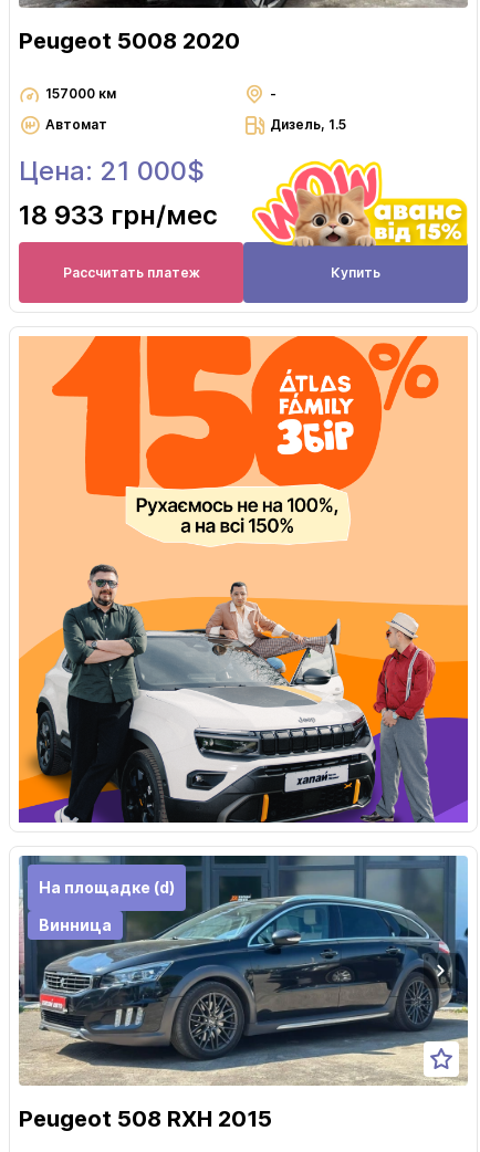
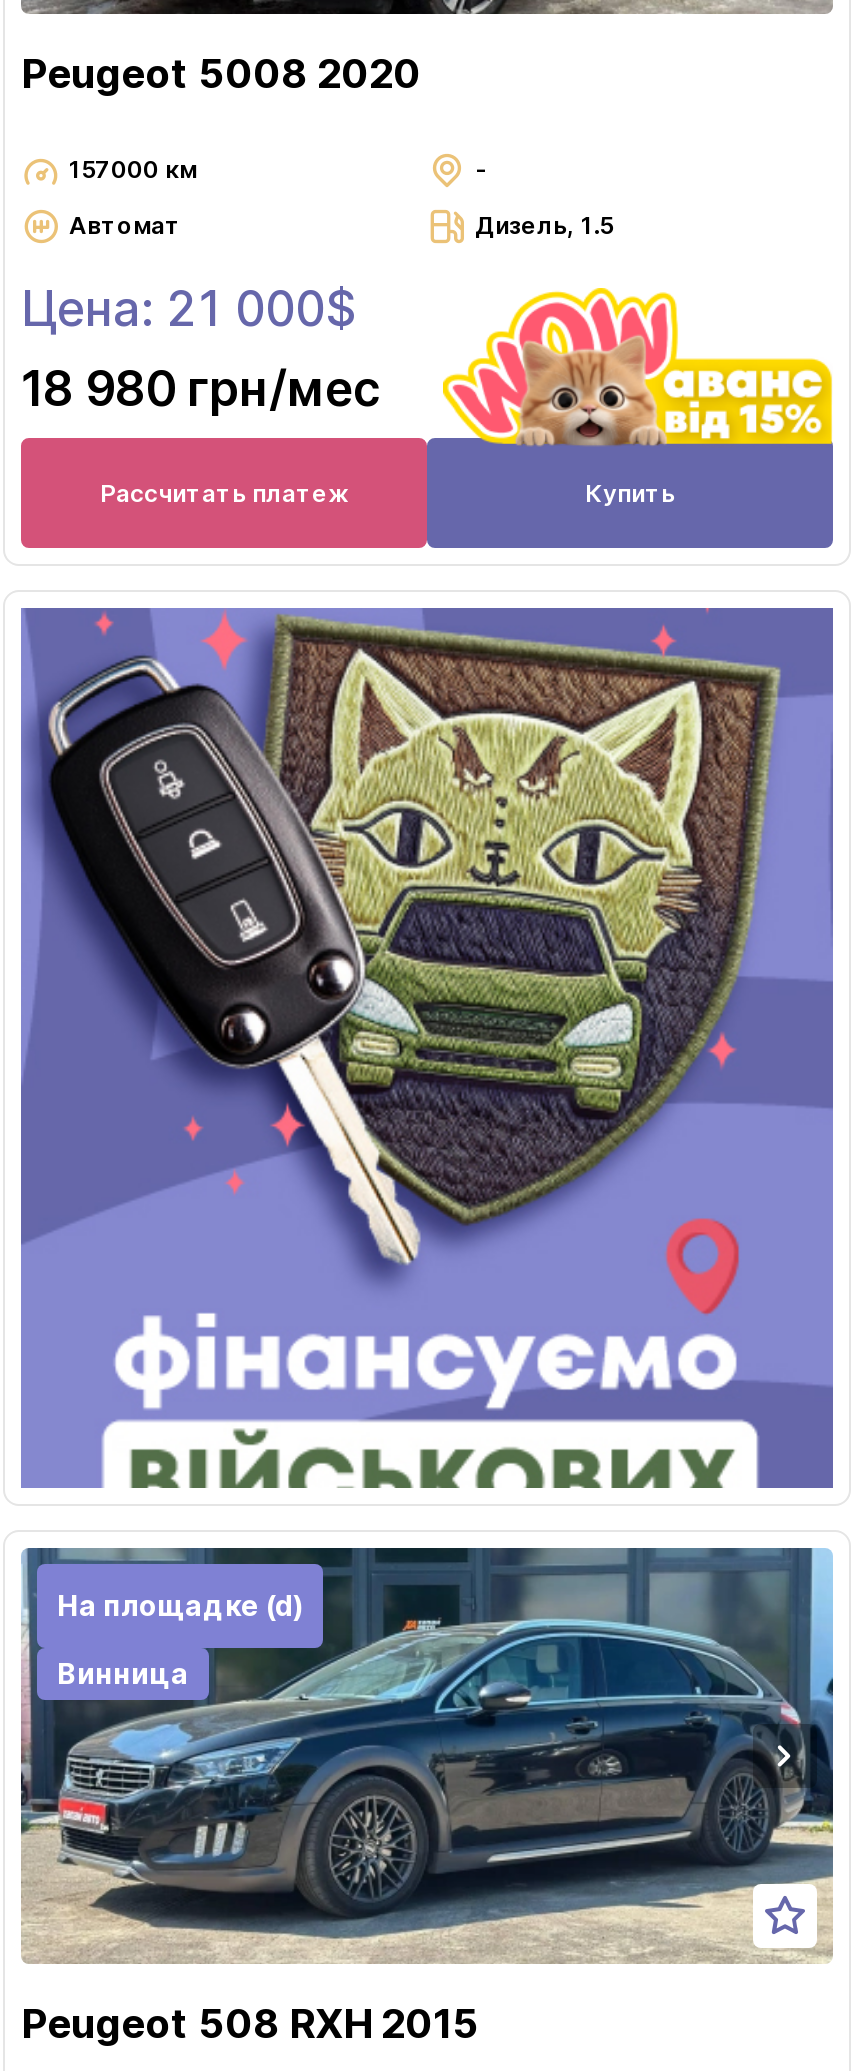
- 18 933 грн/мес
+ 18 980 грн/мес

- [image]
+ [image]
